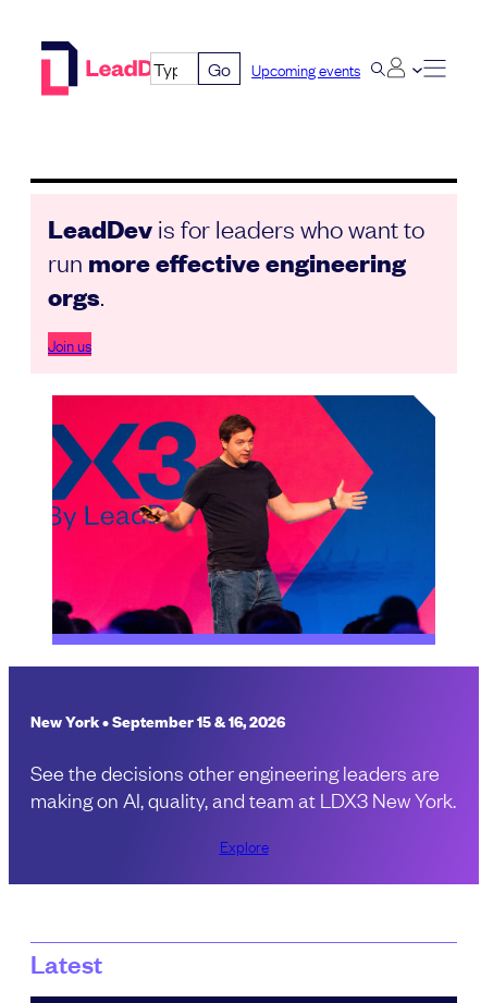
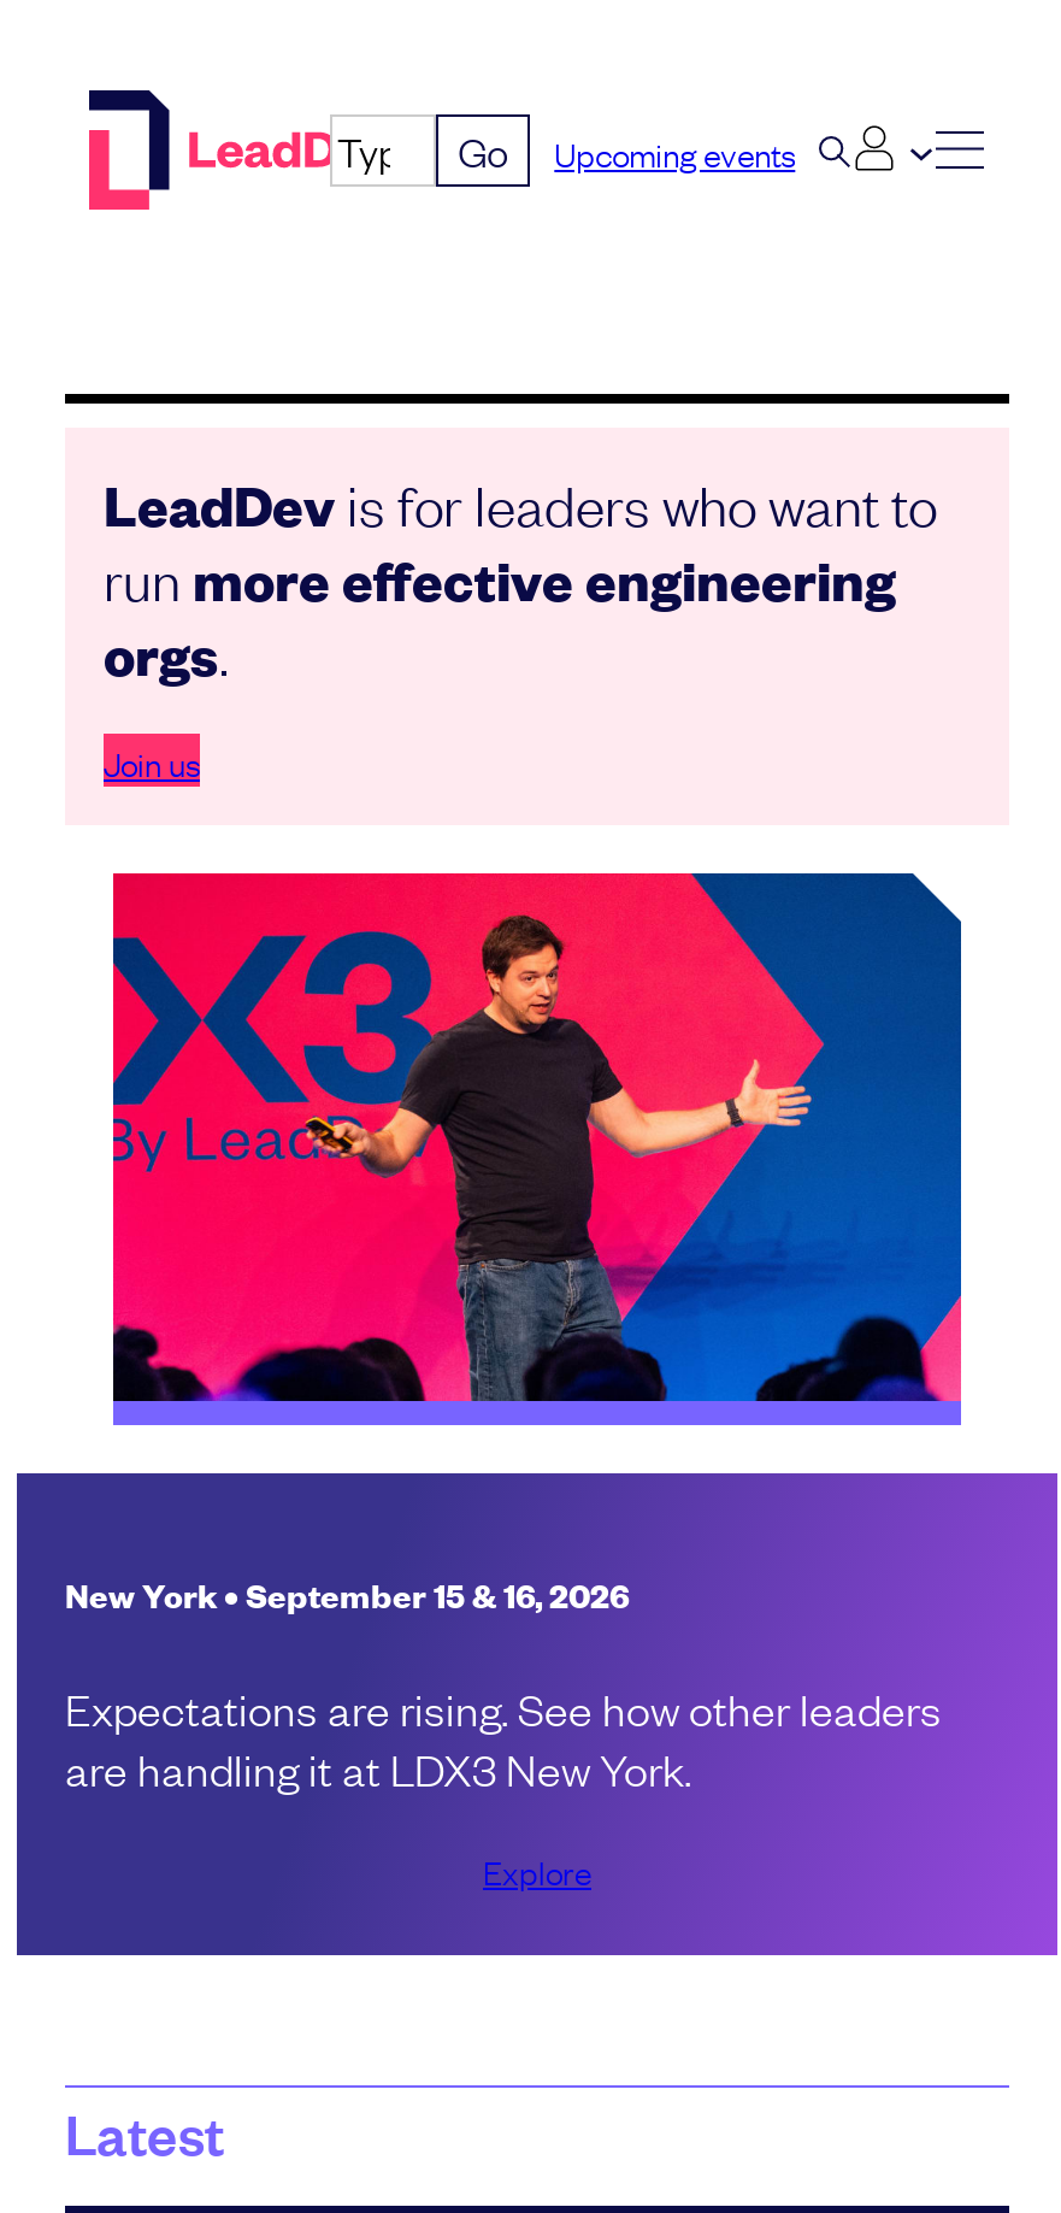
- See the decisions other engineering leaders are
- making on AI, quality, and team at LDX3 New York.
+ Expectations are rising. See how other leaders
+ are handling it at LDX3 New York.
